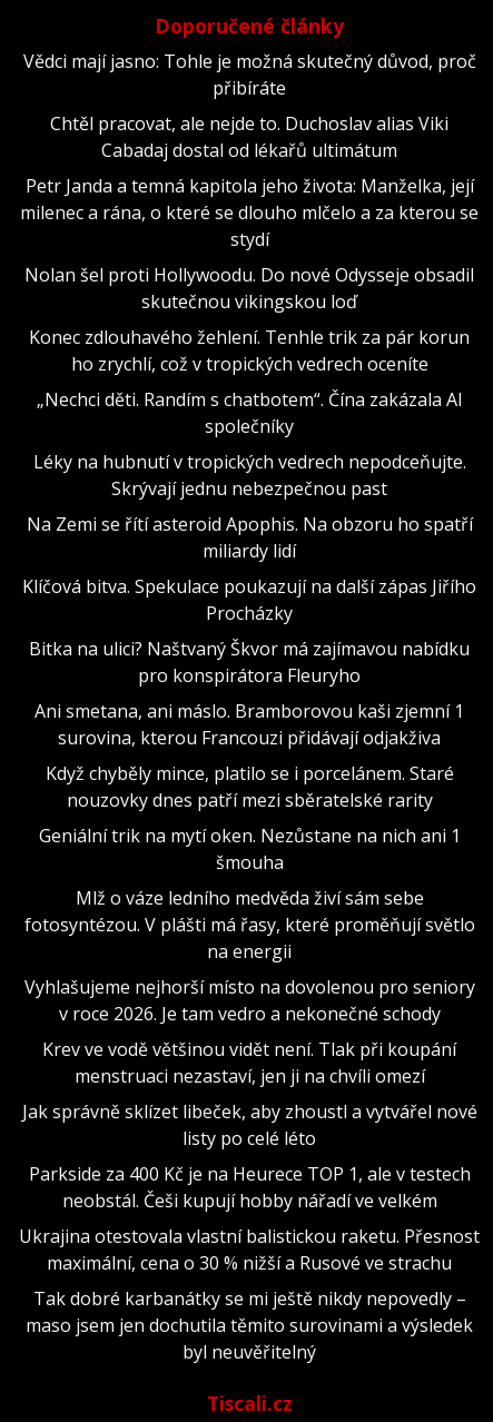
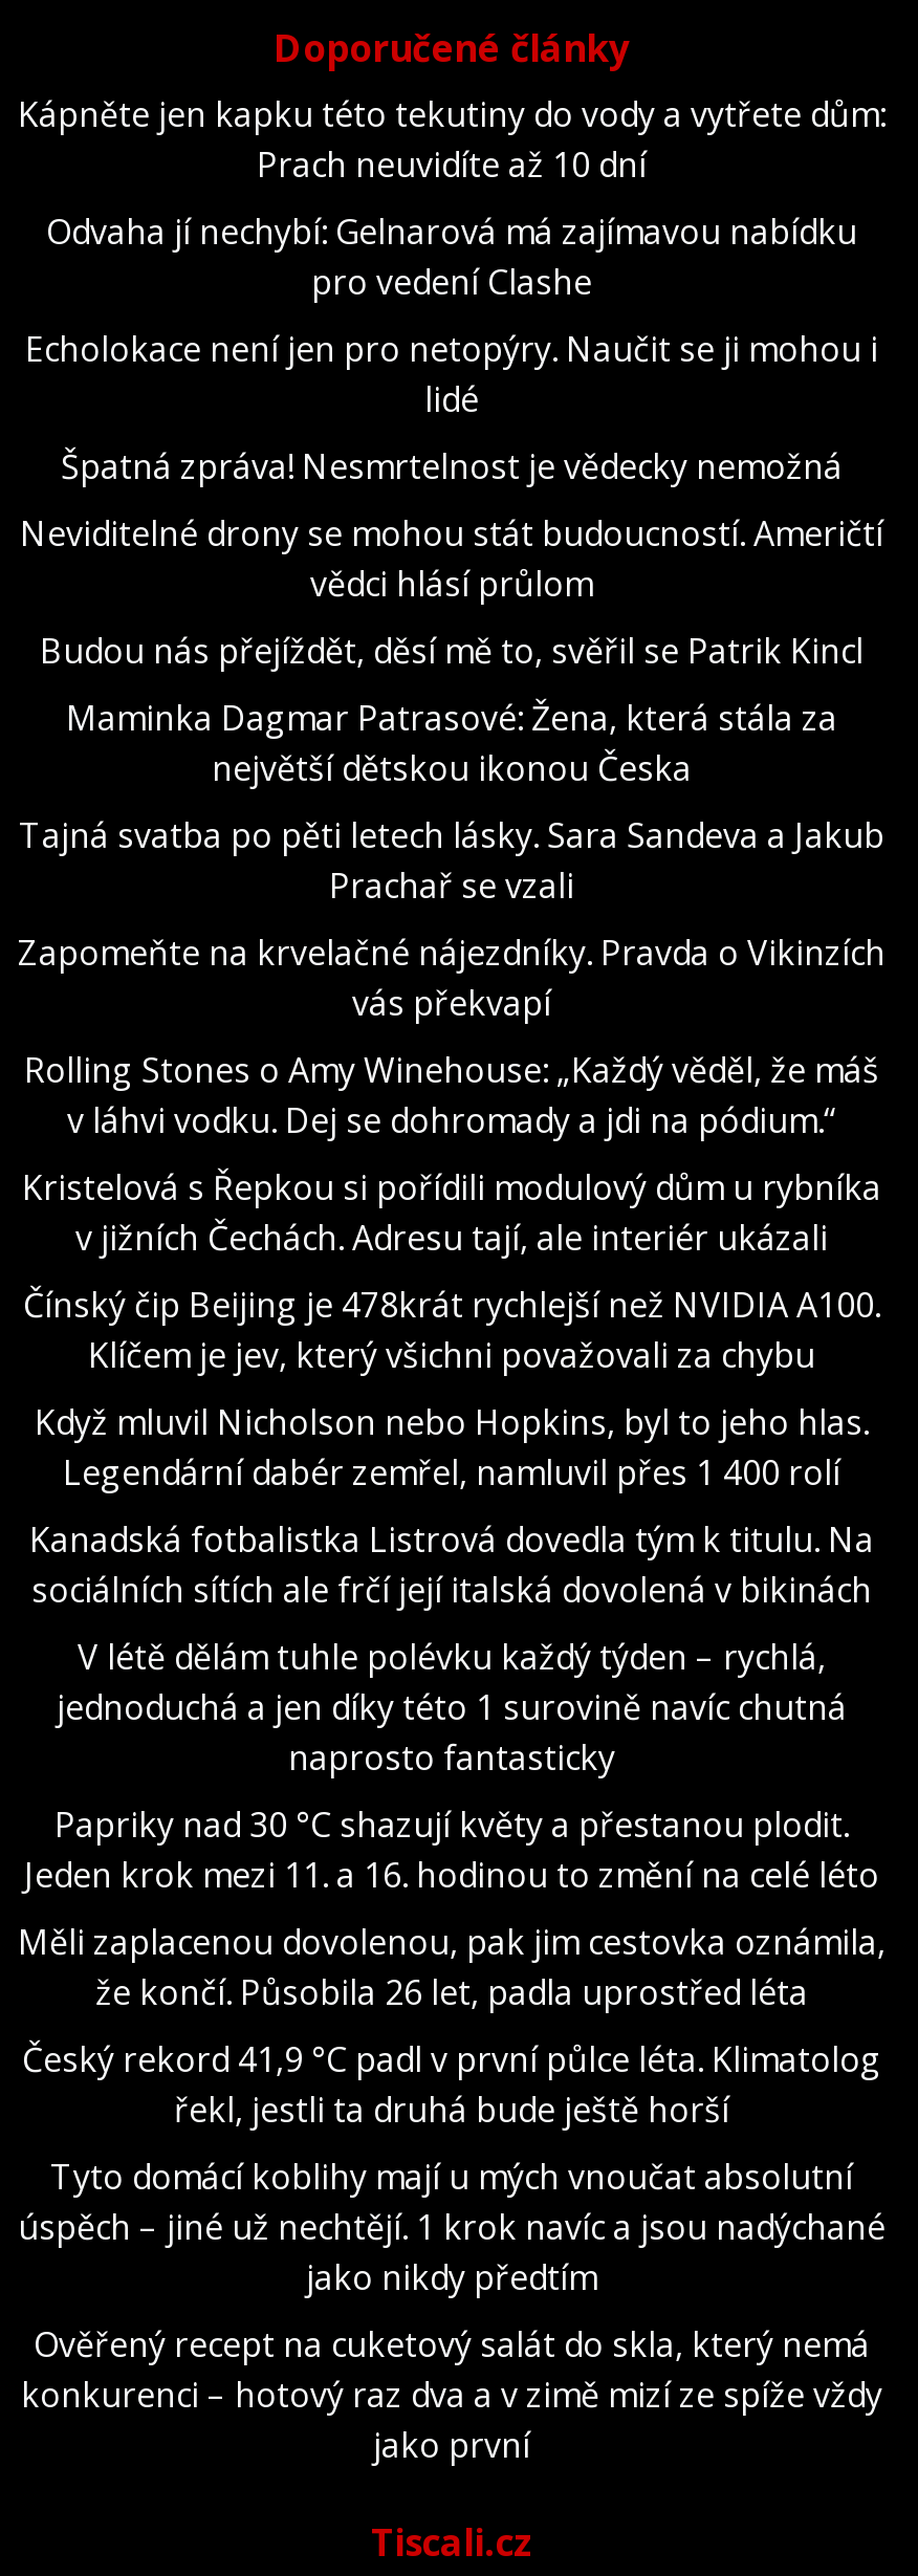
- Vědci mají jasno: Tohle je možná skutečný důvod, proč
- přibíráte
+ Kápněte jen kapku této tekutiny do vody a vytřete dům:
+ Prach neuvidíte až 10 dní

- Chtěl pracovat, ale nejde to. Duchoslav alias Viki
- Cabadaj dostal od lékařů ultimátum
+ Odvaha jí nechybí: Gelnarová má zajímavou nabídku
+ pro vedení Clashe

- Petr Janda a temná kapitola jeho života: Manželka, její
- milenec a rána, o které se dlouho mlčelo a za kterou se
- stydí
+ Echolokace není jen pro netopýry. Naučit se ji mohou i
+ lidé

- Nolan šel proti Hollywoodu. Do nové Odysseje obsadil
- skutečnou vikingskou loď
+ Špatná zpráva! Nesmrtelnost je vědecky nemožná

- Konec zdlouhavého žehlení. Tenhle trik za pár korun
- ho zrychlí, což v tropických vedrech oceníte
+ Neviditelné drony se mohou stát budoucností. Američtí
+ vědci hlásí průlom

- „Nechci děti. Randím s chatbotem“. Čína zakázala AI
- společníky
+ Budou nás přejíždět, děsí mě to, svěřil se Patrik Kincl

- Léky na hubnutí v tropických vedrech nepodceňujte.
- Skrývají jednu nebezpečnou past
+ Maminka Dagmar Patrasové: Žena, která stála za
+ největší dětskou ikonou Česka

- Na Zemi se řítí asteroid Apophis. Na obzoru ho spatří
- miliardy lidí
+ Tajná svatba po pěti letech lásky. Sara Sandeva a Jakub
+ Prachař se vzali

- Klíčová bitva. Spekulace poukazují na další zápas Jiřího
- Procházky
+ Zapomeňte na krvelačné nájezdníky. Pravda o Vikinzích
+ vás překvapí

- Bitka na ulici? Naštvaný Škvor má zajímavou nabídku
- pro konspirátora Fleuryho
+ Rolling Stones o Amy Winehouse: „Každý věděl, že máš
+ v láhvi vodku. Dej se dohromady a jdi na pódium.“

- Ani smetana, ani máslo. Bramborovou kaši zjemní 1
- surovina, kterou Francouzi přidávají odjakživa
+ Kristelová s Řepkou si pořídili modulový dům u rybníka
+ v jižních Čechách. Adresu tají, ale interiér ukázali

- Když chyběly mince, platilo se i porcelánem. Staré
- nouzovky dnes patří mezi sběratelské rarity
+ Čínský čip Beijing je 478krát rychlejší než NVIDIA A100.
+ Klíčem je jev, který všichni považovali za chybu

- Geniální trik na mytí oken. Nezůstane na nich ani 1
- šmouha
+ Když mluvil Nicholson nebo Hopkins, byl to jeho hlas.
+ Legendární dabér zemřel, namluvil přes 1 400 rolí

- Mlž o váze ledního medvěda živí sám sebe
- fotosyntézou. V plášti má řasy, které proměňují světlo
- na energii
+ Kanadská fotbalistka Listrová dovedla tým k titulu. Na
+ sociálních sítích ale frčí její italská dovolená v bikinách

- Vyhlašujeme nejhorší místo na dovolenou pro seniory
- v roce 2026. Je tam vedro a nekonečné schody
+ V létě dělám tuhle polévku každý týden – rychlá,
+ jednoduchá a jen díky této 1 surovině navíc chutná
+ naprosto fantasticky

- Krev ve vodě většinou vidět není. Tlak při koupání
- menstruaci nezastaví, jen ji na chvíli omezí
+ Papriky nad 30 °C shazují květy a přestanou plodit.
+ Jeden krok mezi 11. a 16. hodinou to změní na celé léto

- Jak správně sklízet libeček, aby zhoustl a vytvářel nové
- listy po celé léto
+ Měli zaplacenou dovolenou, pak jim cestovka oznámila,
+ že končí. Působila 26 let, padla uprostřed léta

- Parkside za 400 Kč je na Heurece TOP 1, ale v testech
- neobstál. Češi kupují hobby nářadí ve velkém
+ Český rekord 41,9 °C padl v první půlce léta. Klimatolog
+ řekl, jestli ta druhá bude ještě horší

- Ukrajina otestovala vlastní balistickou raketu. Přesnost
- maximální, cena o 30 % nižší a Rusové ve strachu
+ Tyto domácí koblihy mají u mých vnoučat absolutní
+ úspěch – jiné už nechtějí. 1 krok navíc a jsou nadýchané
+ jako nikdy předtím

- Tak dobré karbanátky se mi ještě nikdy nepovedly –
- maso jsem jen dochutila těmito surovinami a výsledek
- byl neuvěřitelný
+ Ověřený recept na cuketový salát do skla, který nemá
+ konkurenci – hotový raz dva a v zimě mizí ze spíže vždy
+ jako první
